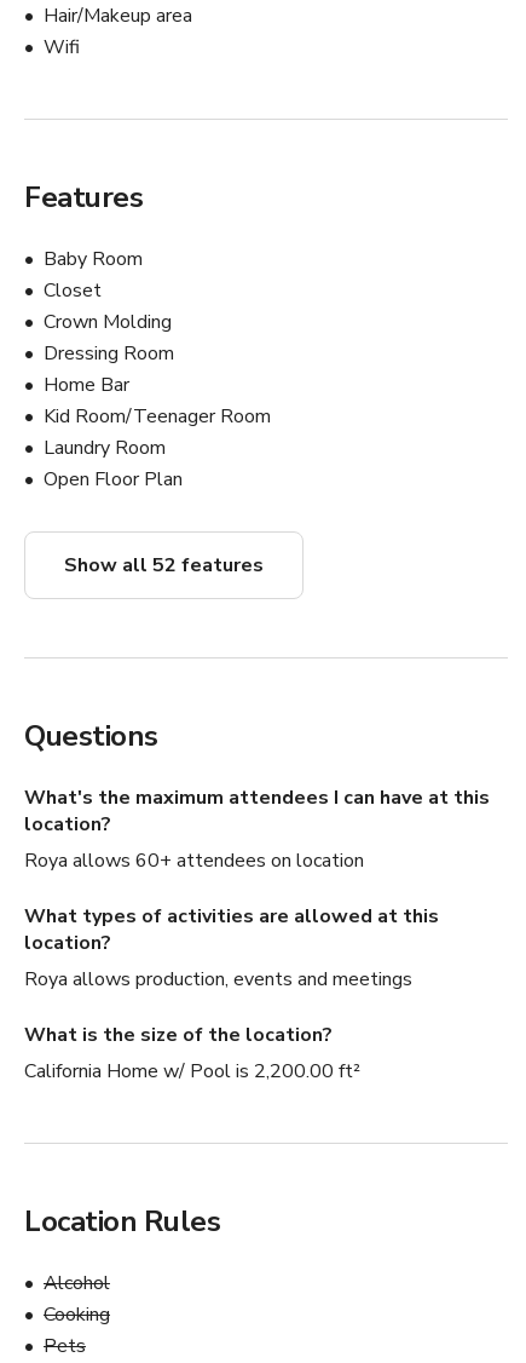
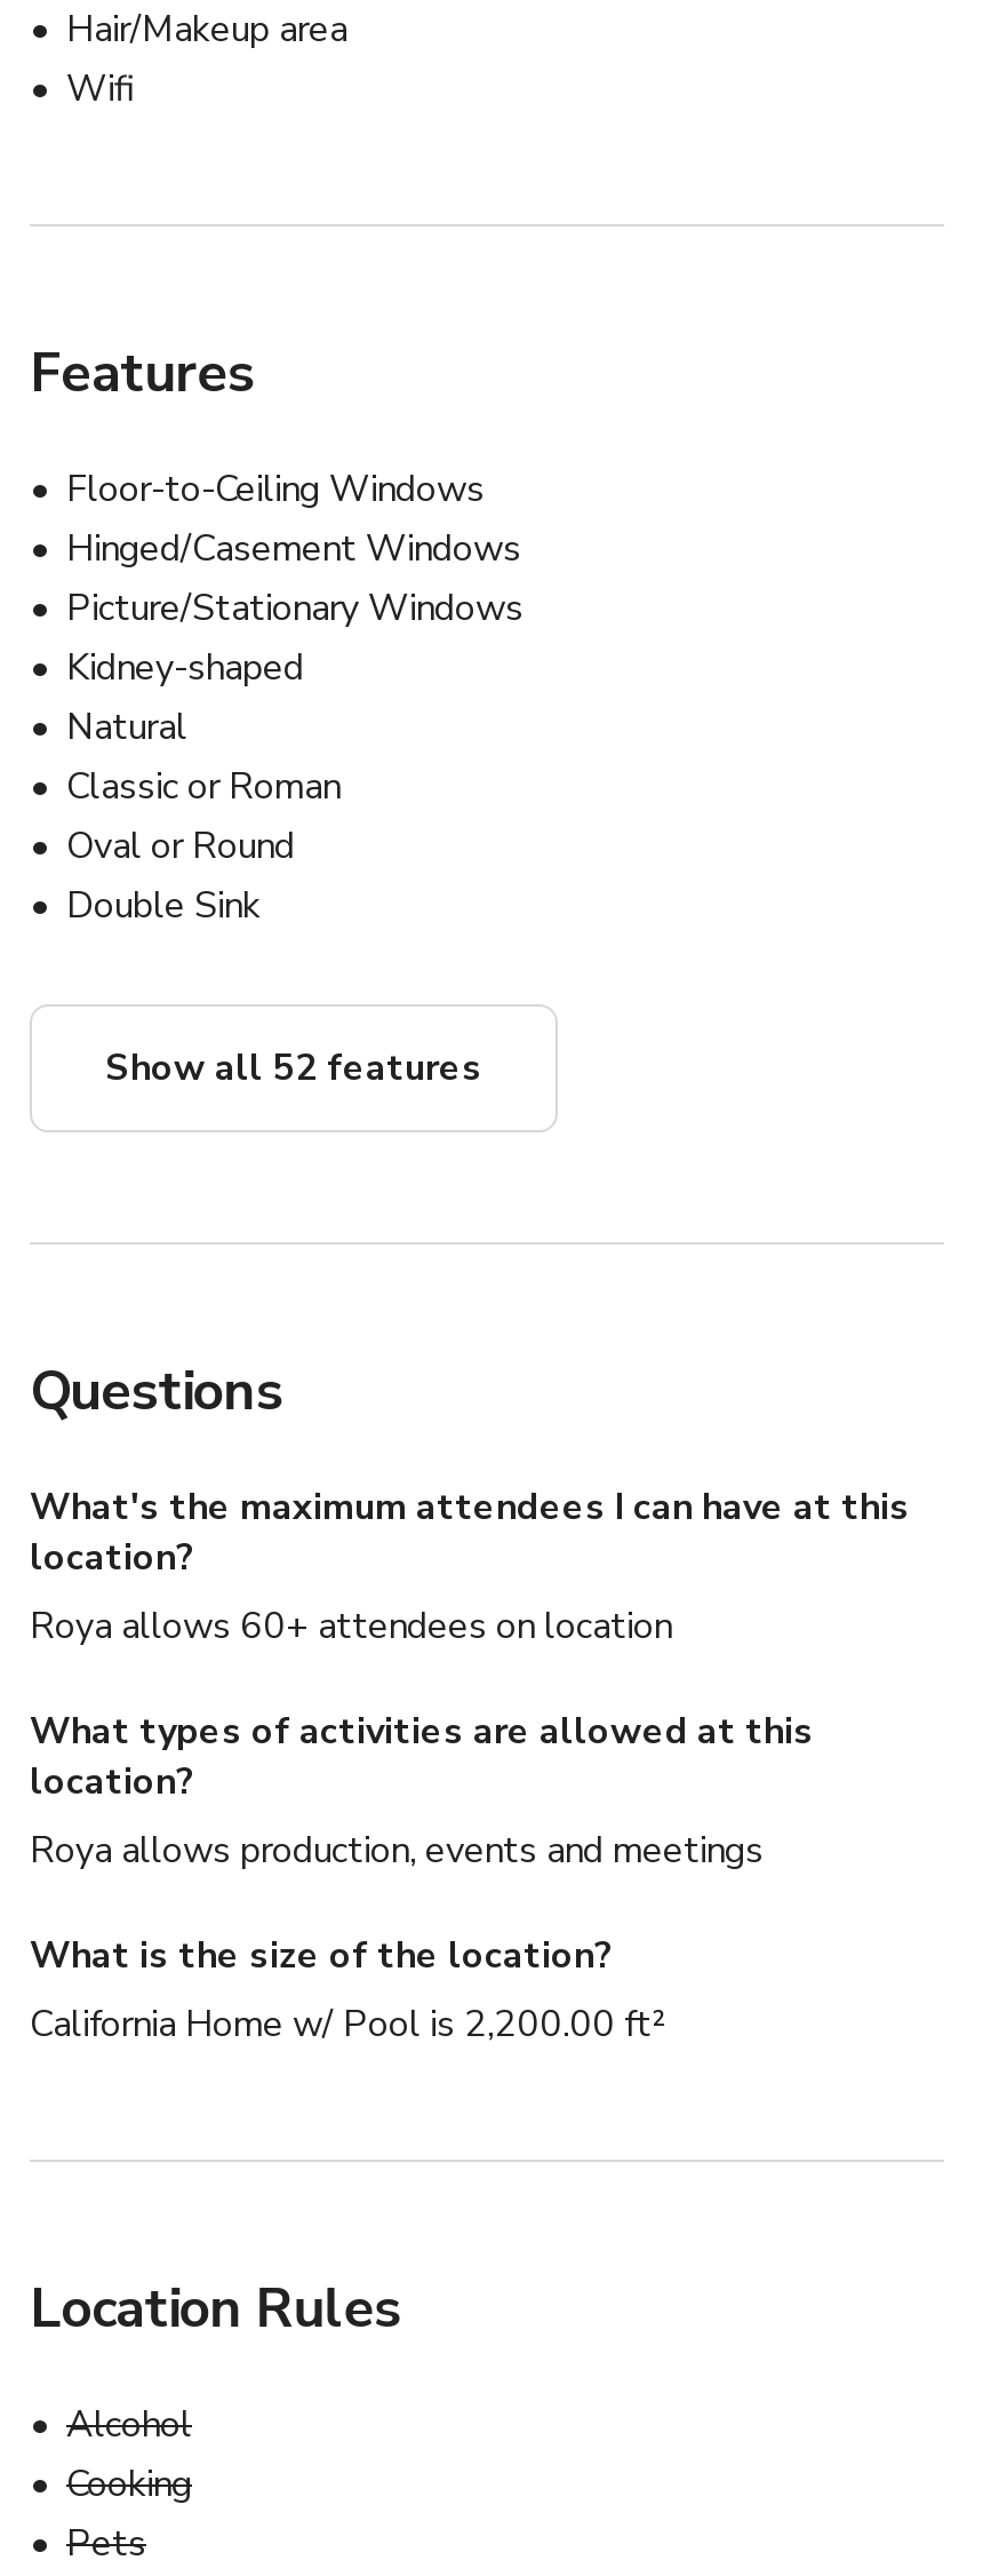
- Baby Room
- Closet
- Crown Molding
- Dressing Room
- Home Bar
- Kid Room/Teenager Room
- Laundry Room
- Open Floor Plan
+ Floor-to-Ceiling Windows
+ Hinged/Casement Windows
+ Picture/Stationary Windows
+ Kidney-shaped
+ Natural
+ Classic or Roman
+ Oval or Round
+ Double Sink
